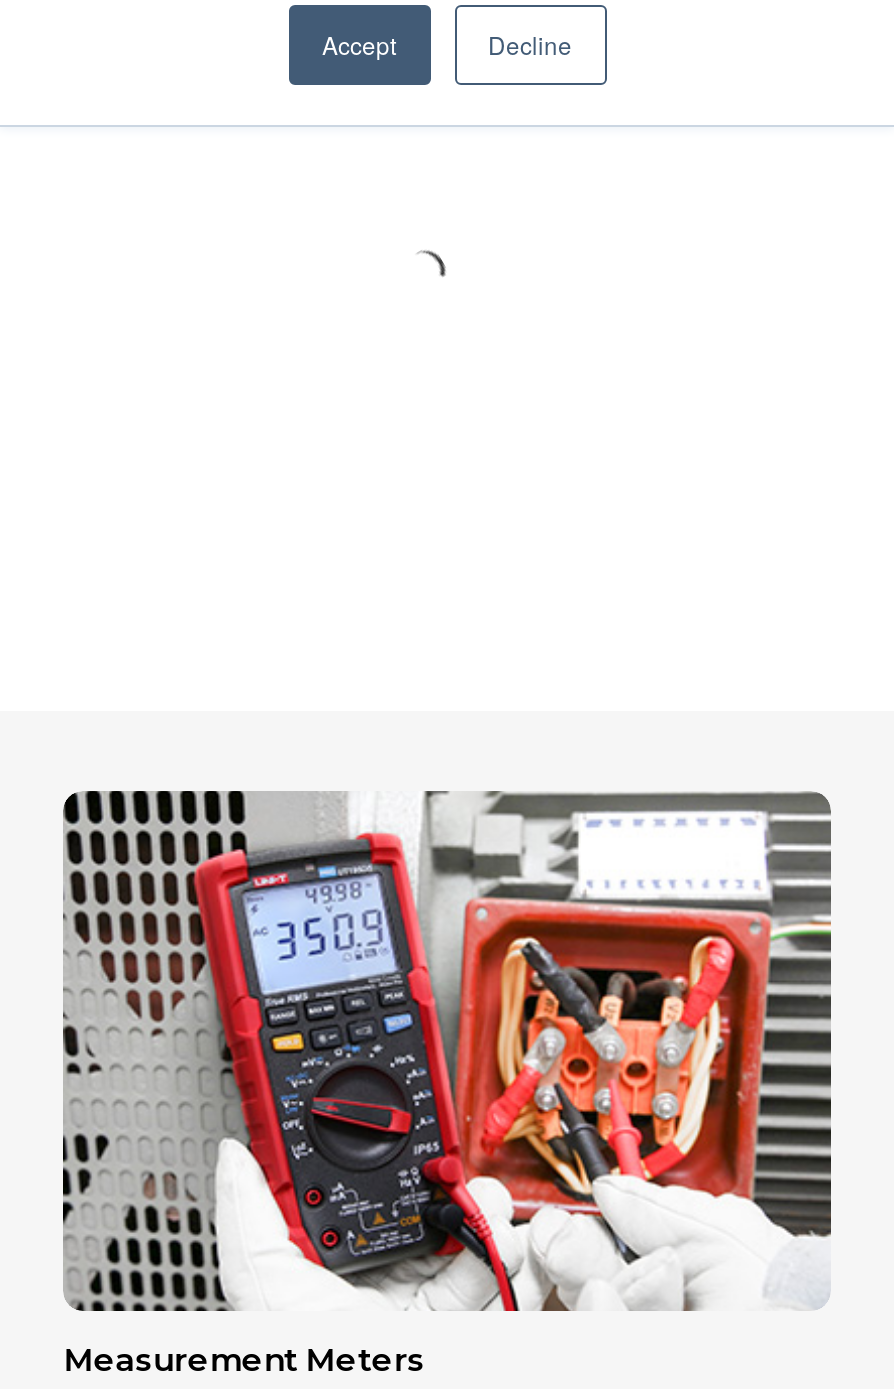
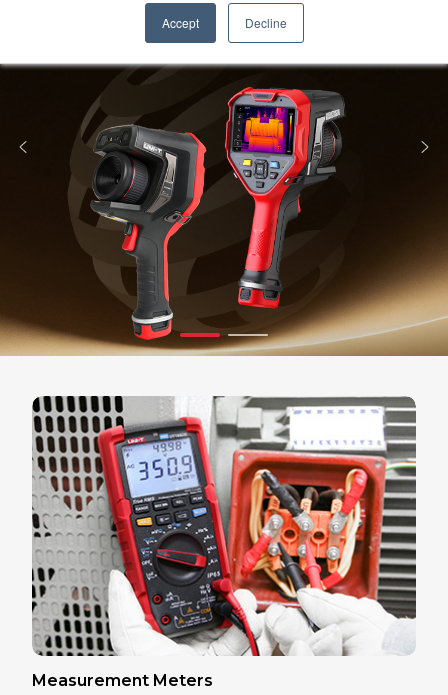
+ [image]
